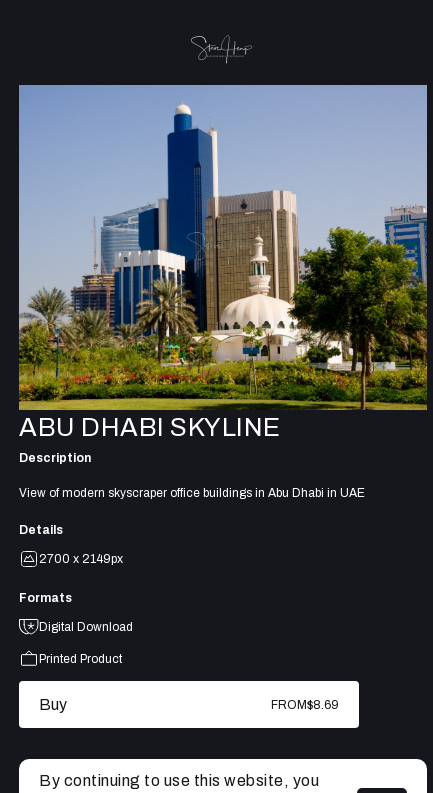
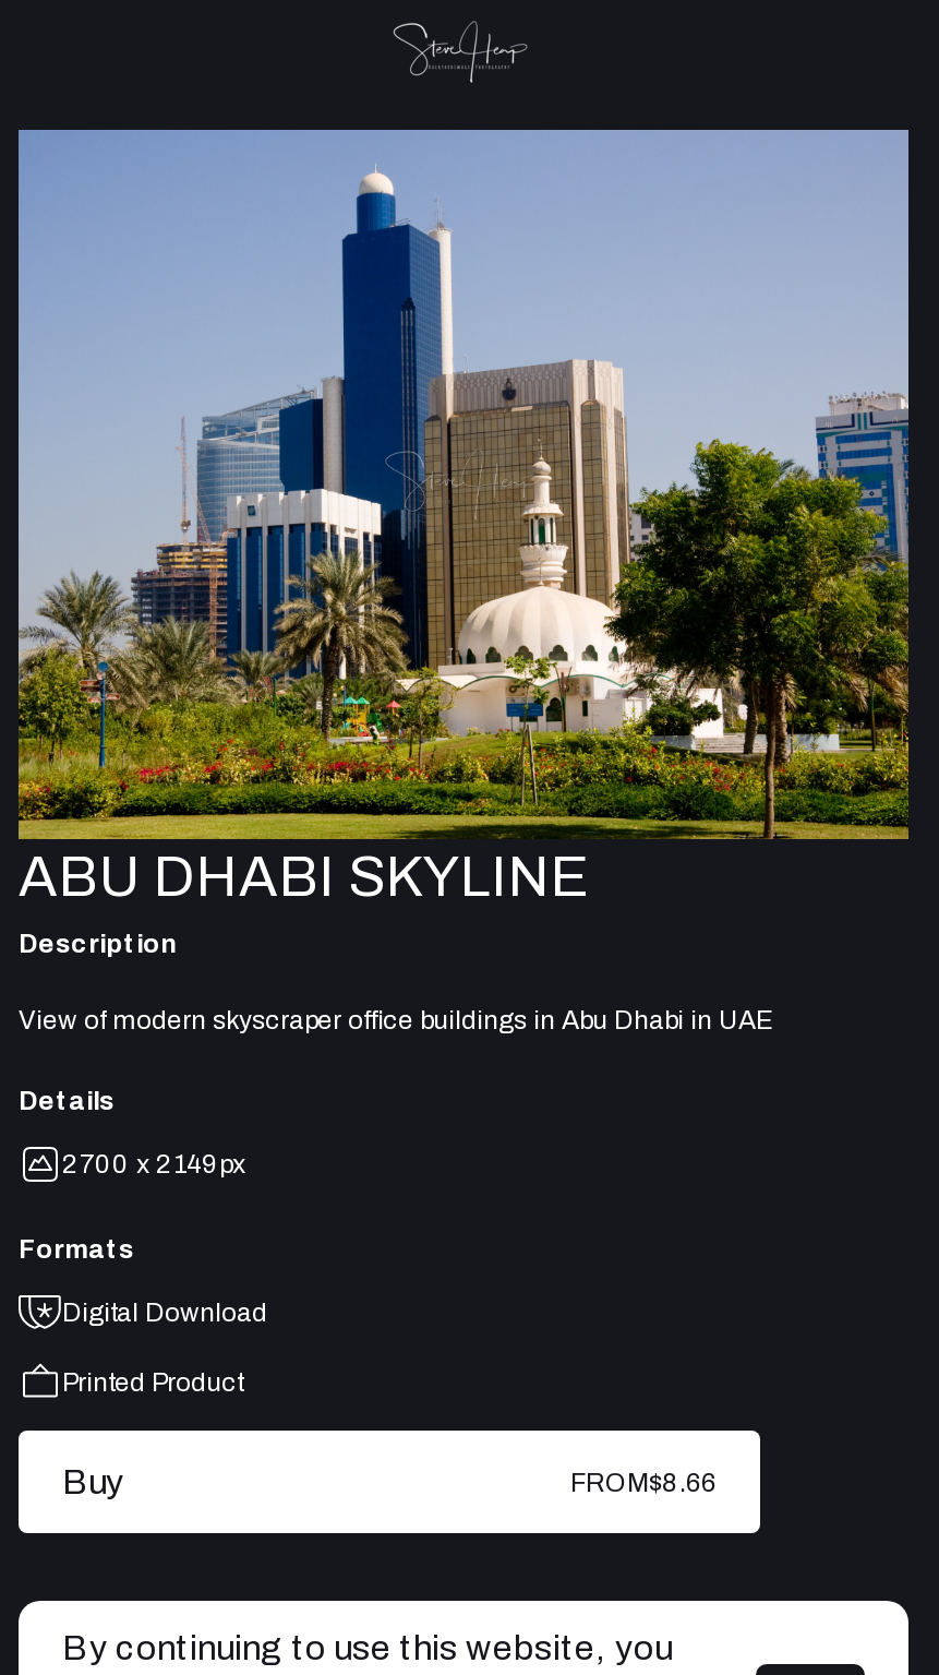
- FROM$8.69
+ FROM$8.66
